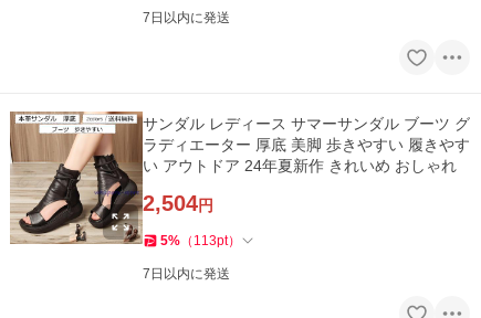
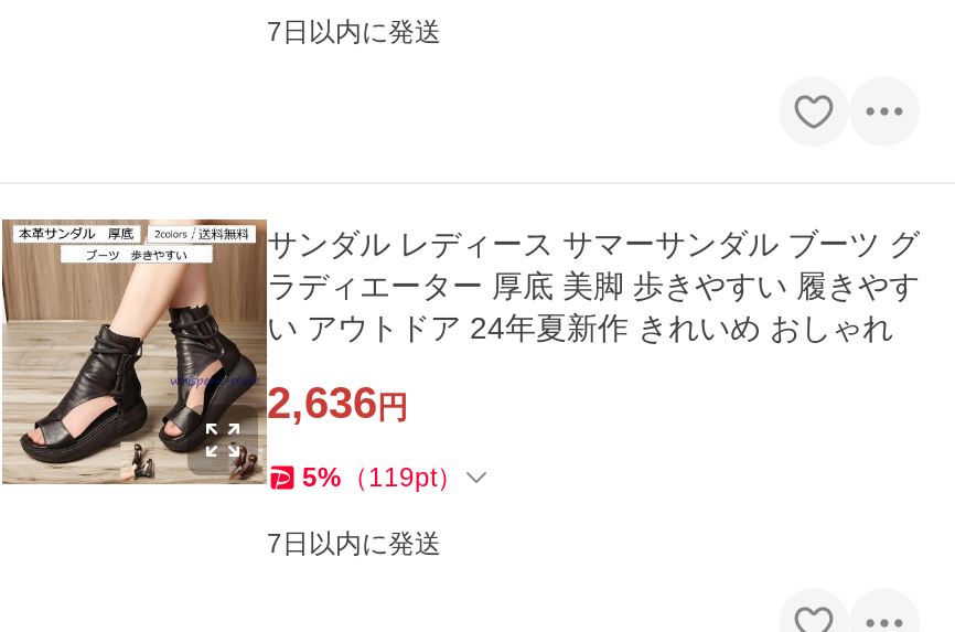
- 2,504円
+ 2,636円

- 5%（113pt）
+ 5%（119pt）
